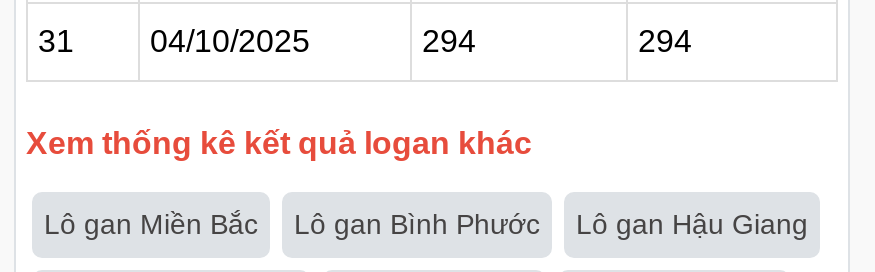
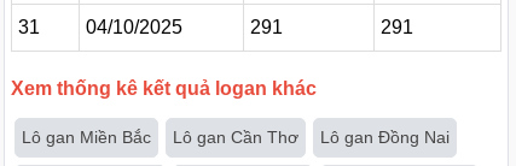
- 294
+ 291

- 294
+ 291

- Lô gan Bình Phước
- Lô gan Hậu Giang
+ Lô gan Cần Thơ
+ Lô gan Đồng Nai
